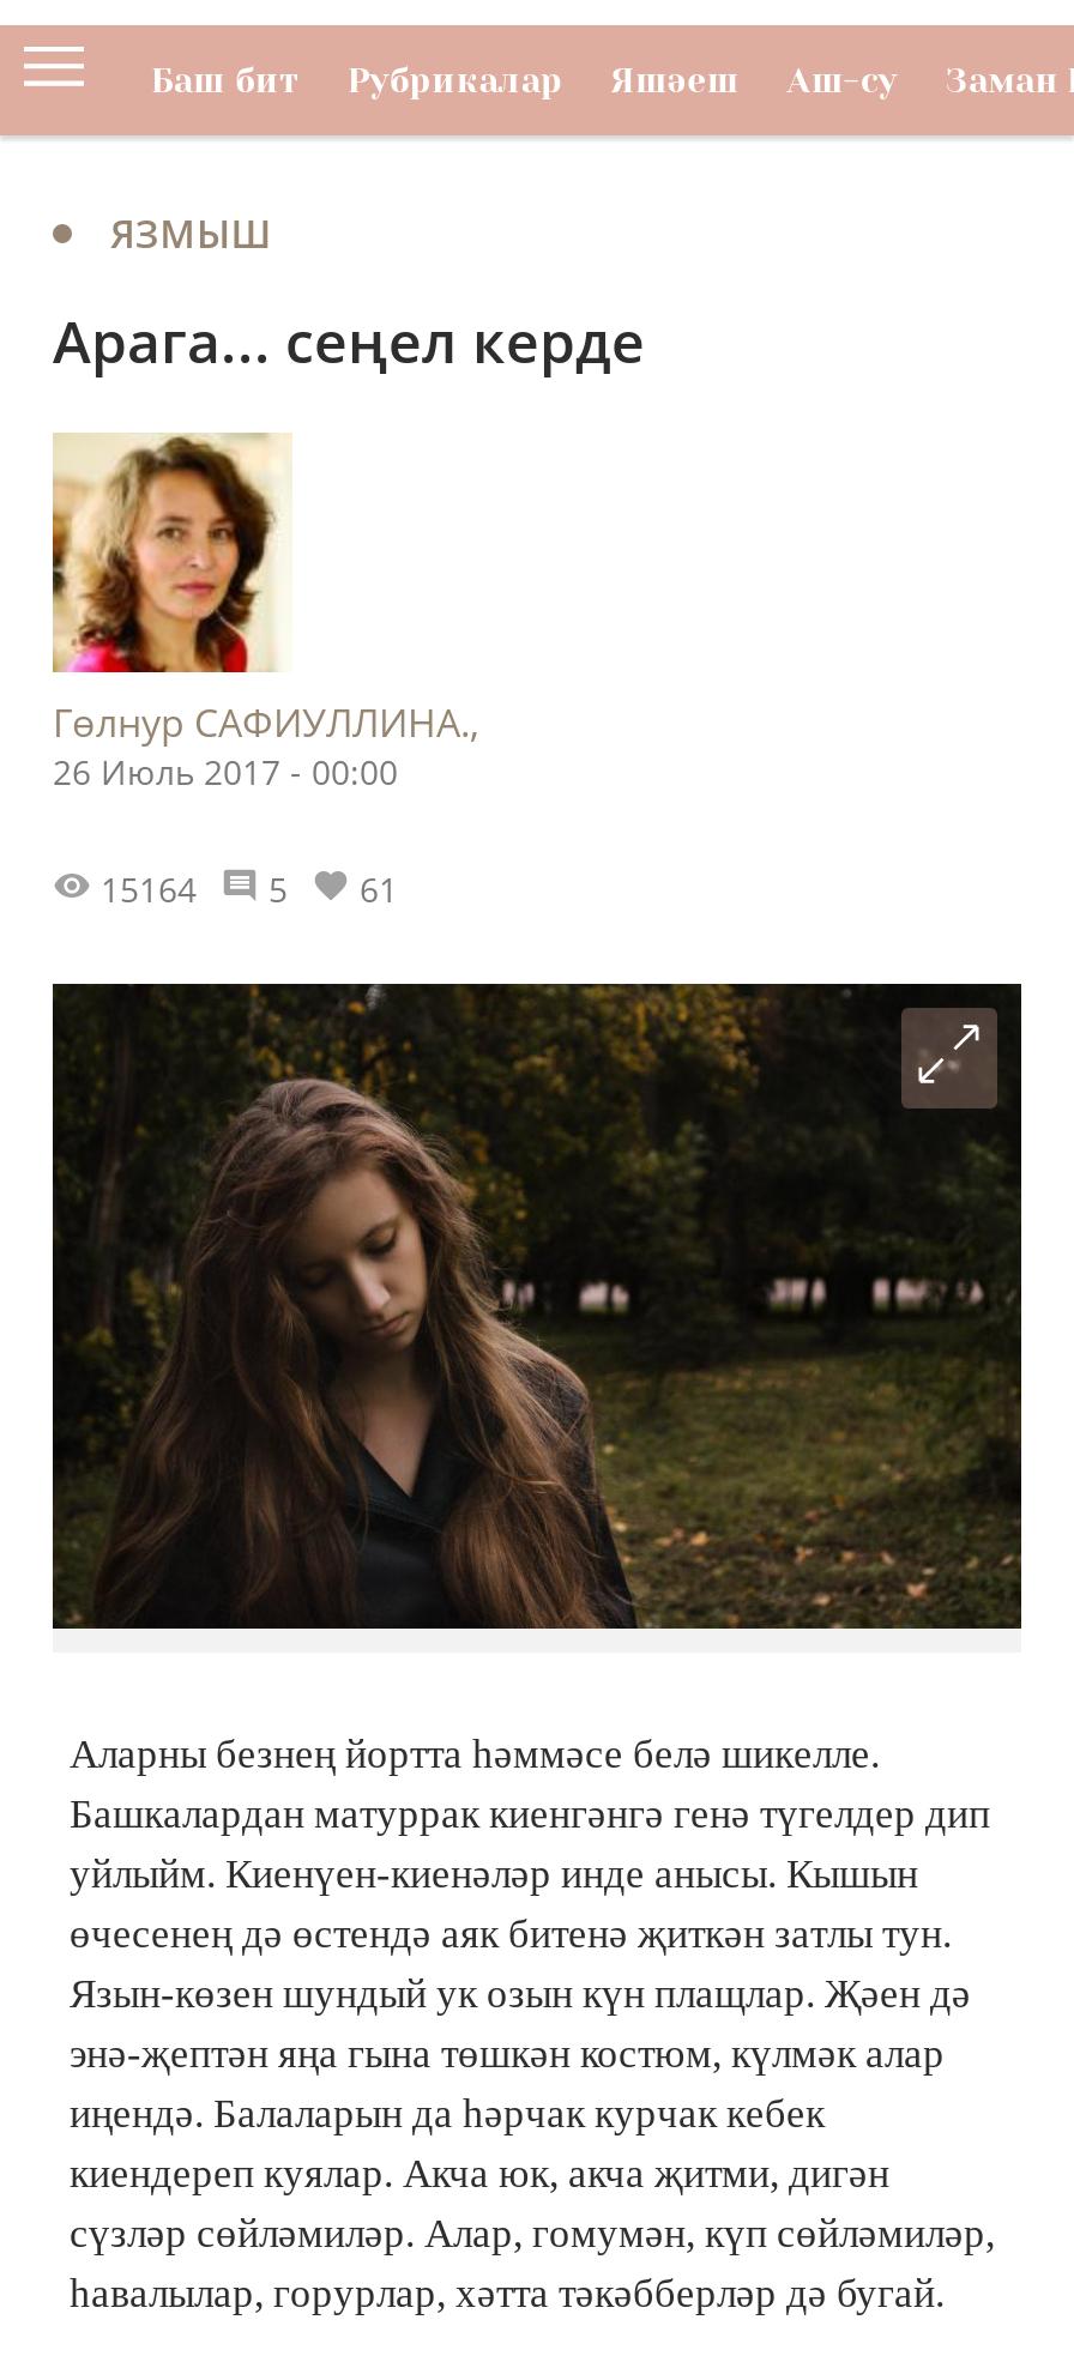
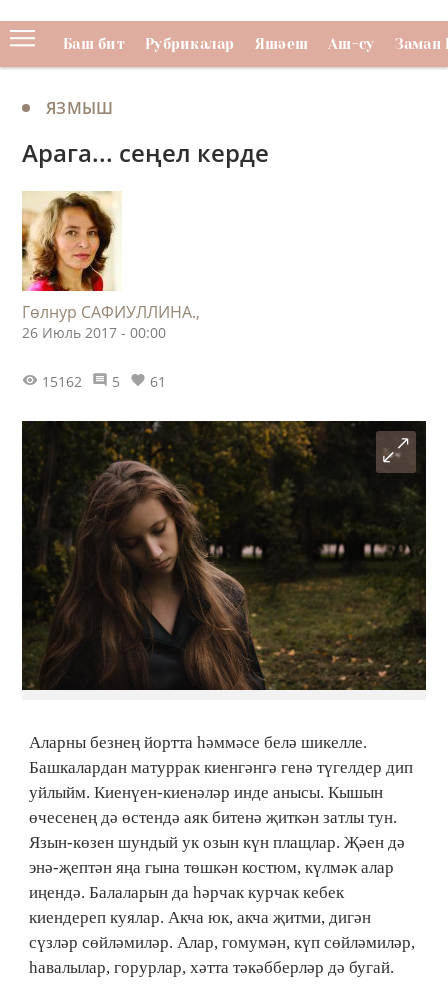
- 15164 5 61
+ 15162 5 61
